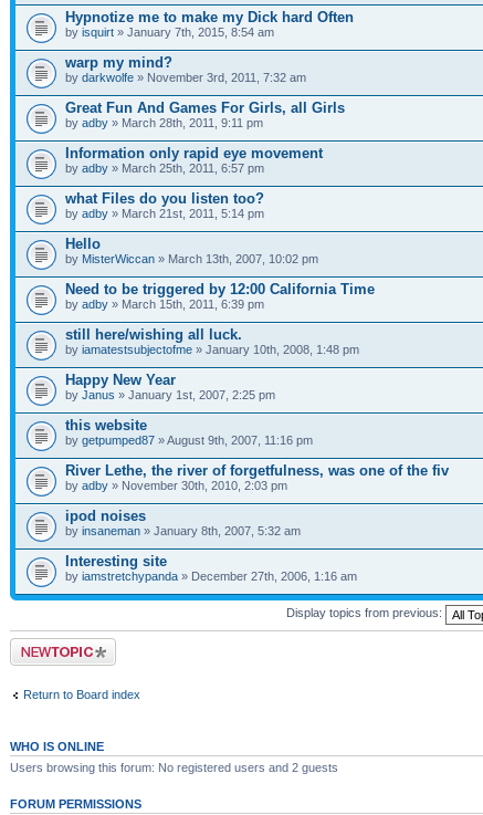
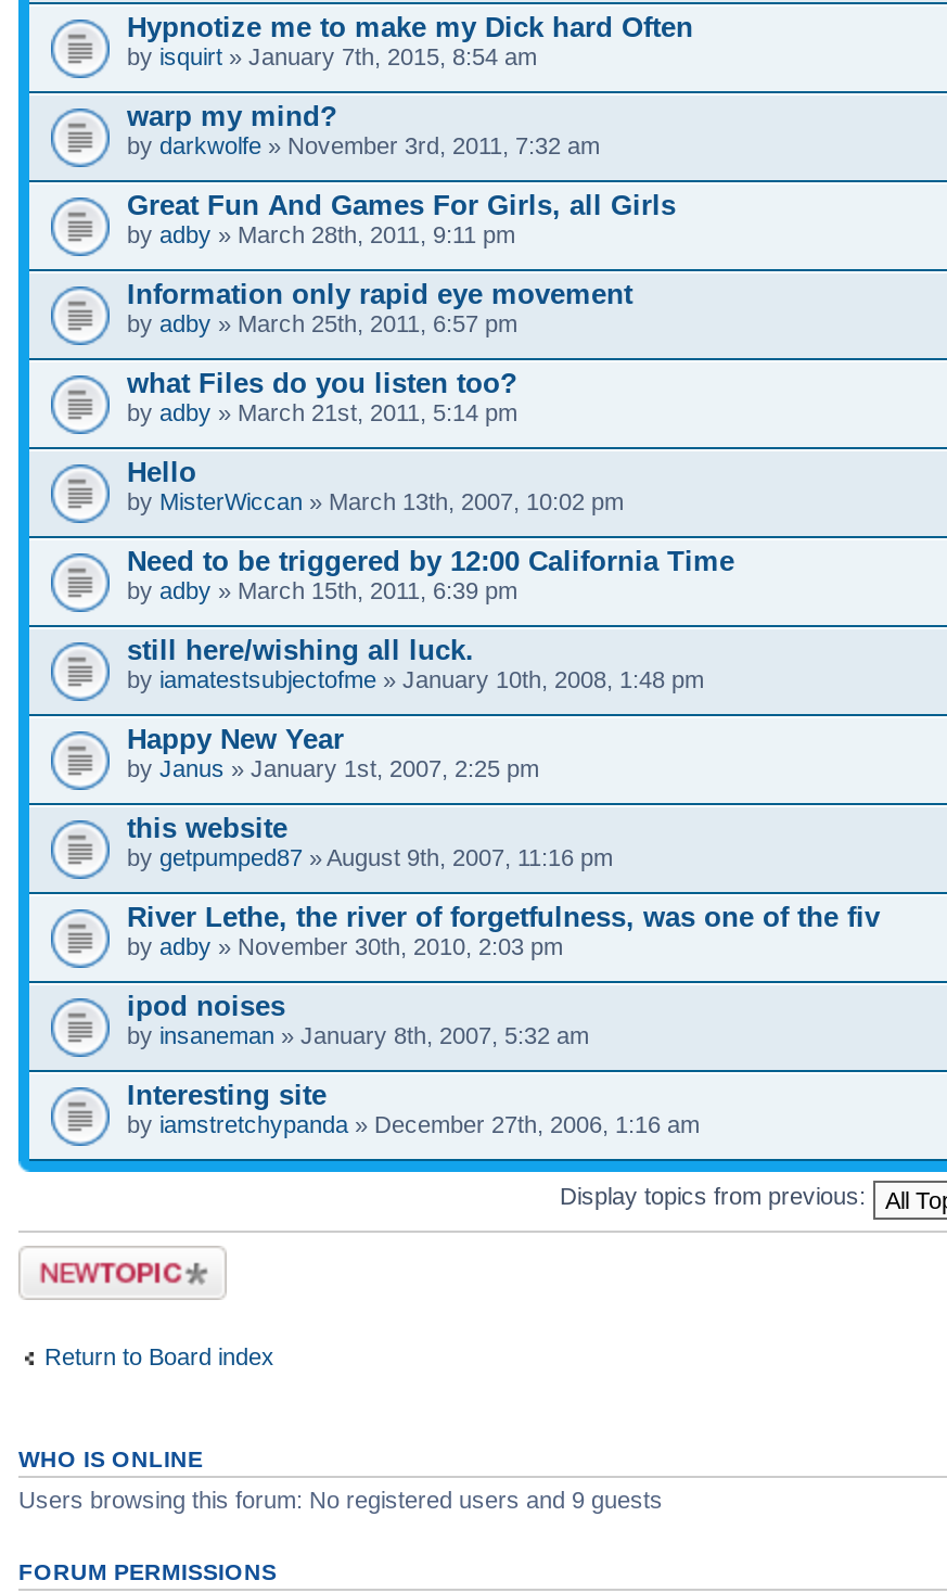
- Users browsing this forum: No registered users and 2 guests
+ Users browsing this forum: No registered users and 9 guests
